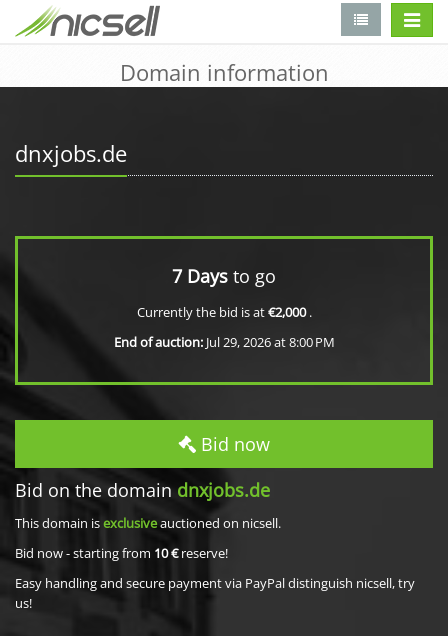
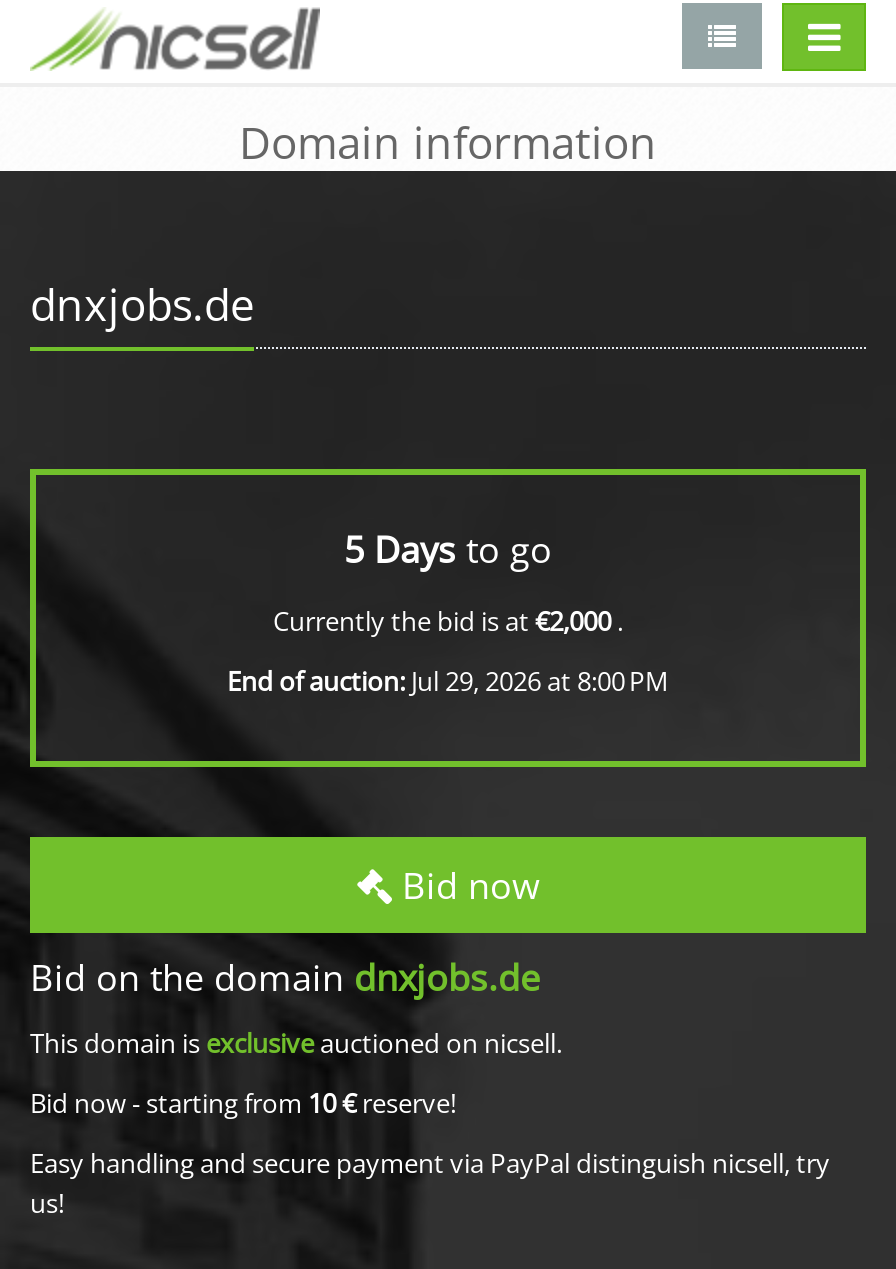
- 7 Days to go
+ 5 Days to go
